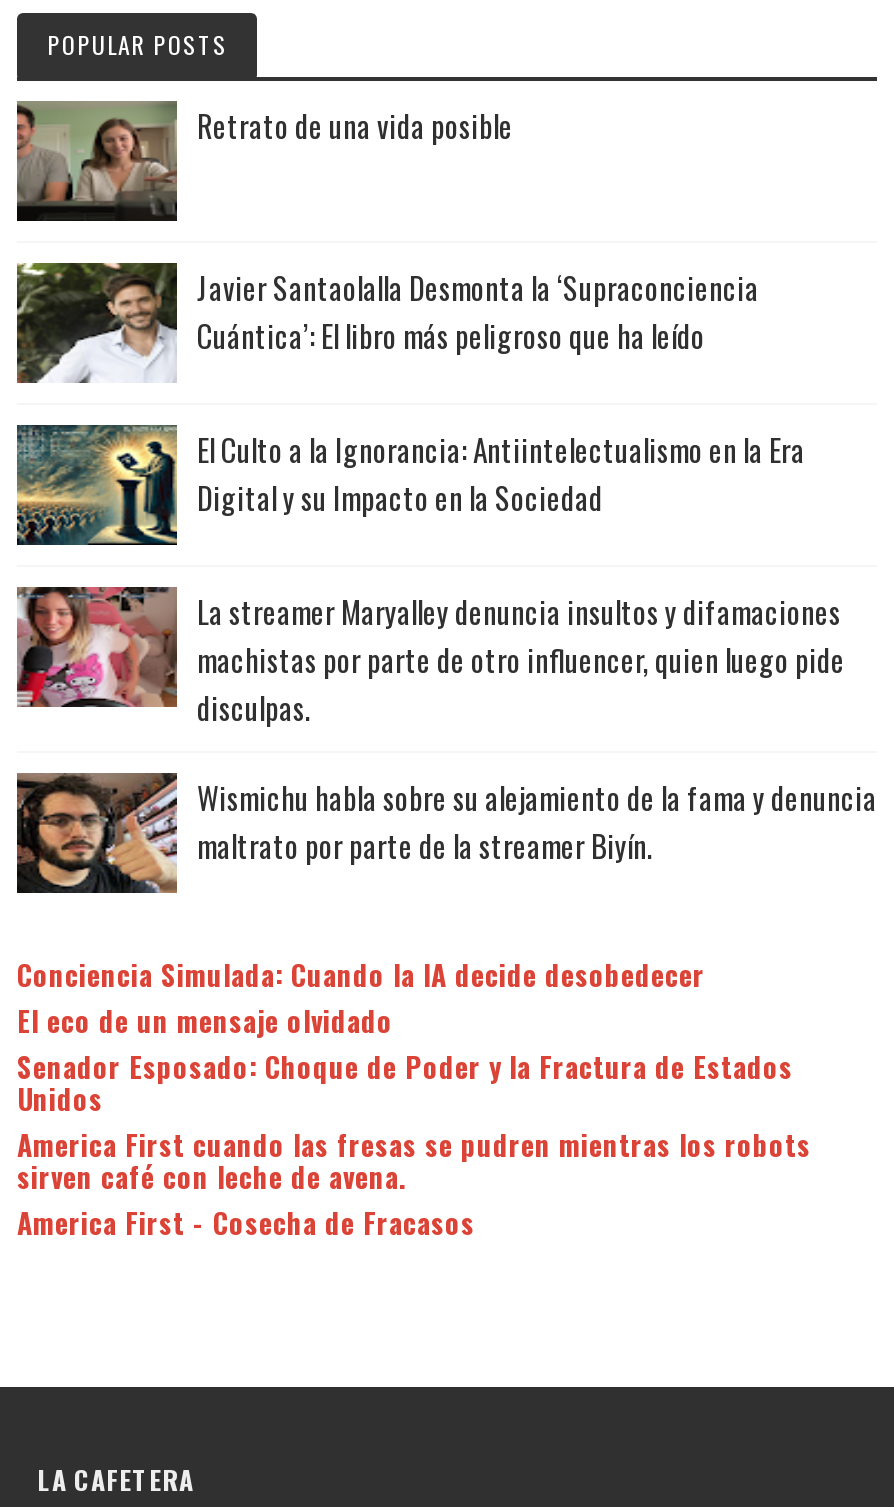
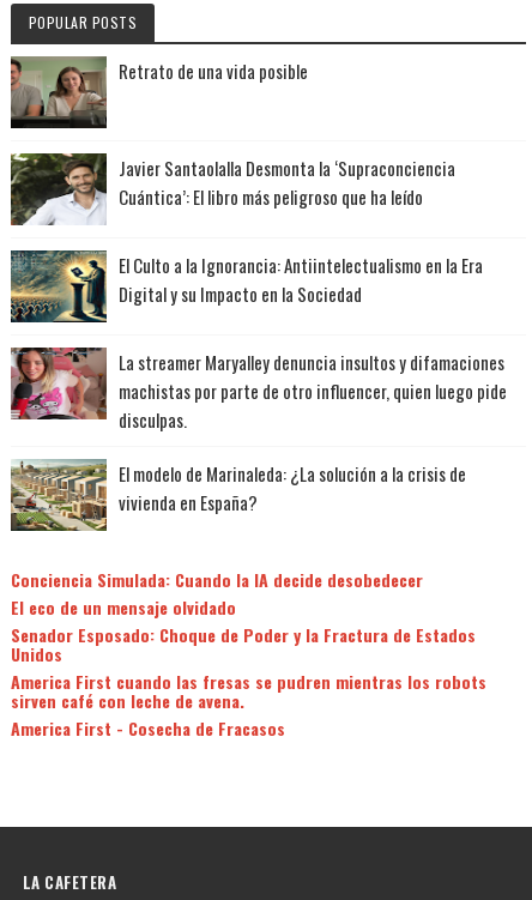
- [image]
- Wismichu habla sobre su alejamiento de la fama y denuncia
- maltrato por parte de la streamer Biyín.
+ [image]
+ El modelo de Marinaleda: ¿La solución a la crisis de
+ vivienda en España?
